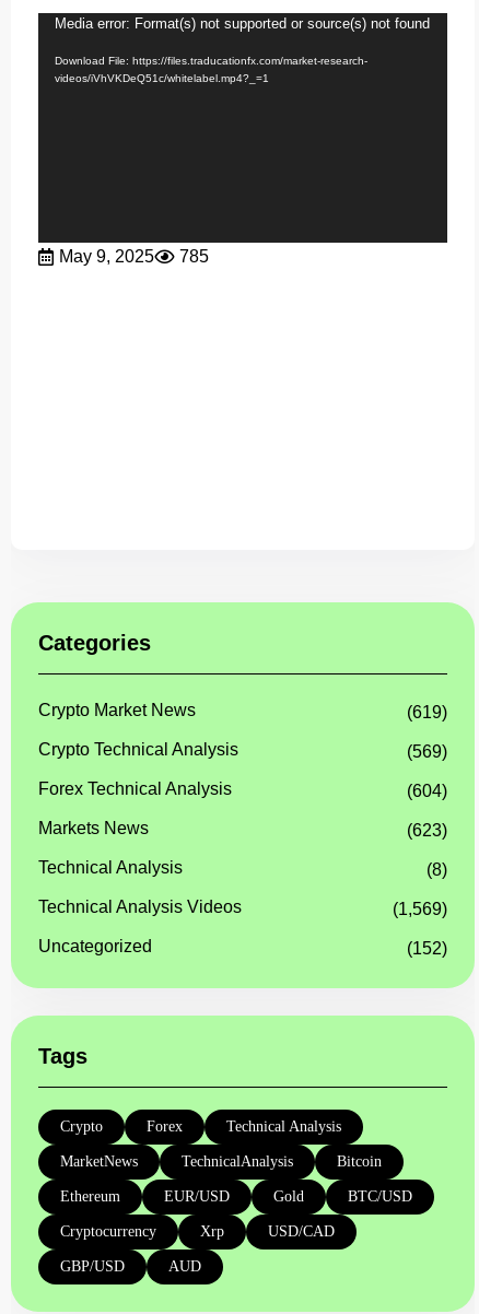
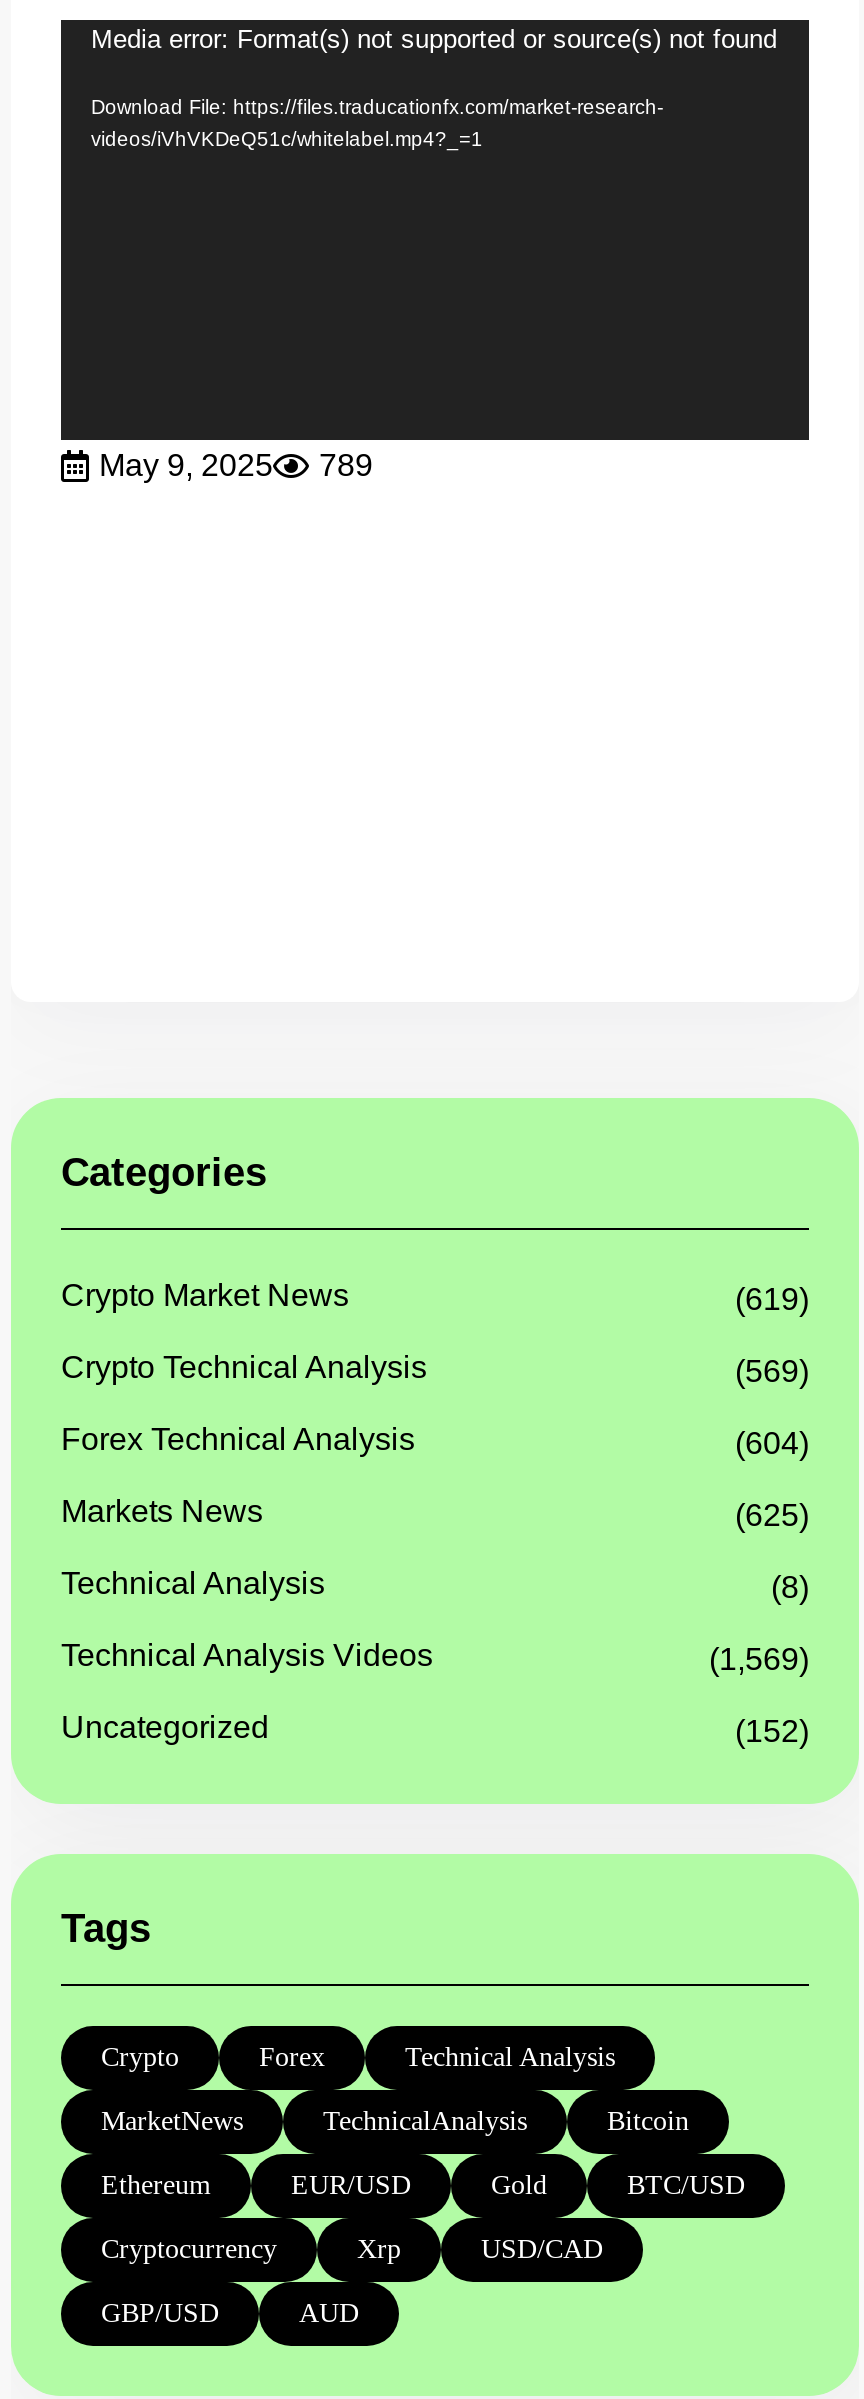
- May 9, 2025 785
+ May 9, 2025 789

- (623)
+ (625)
